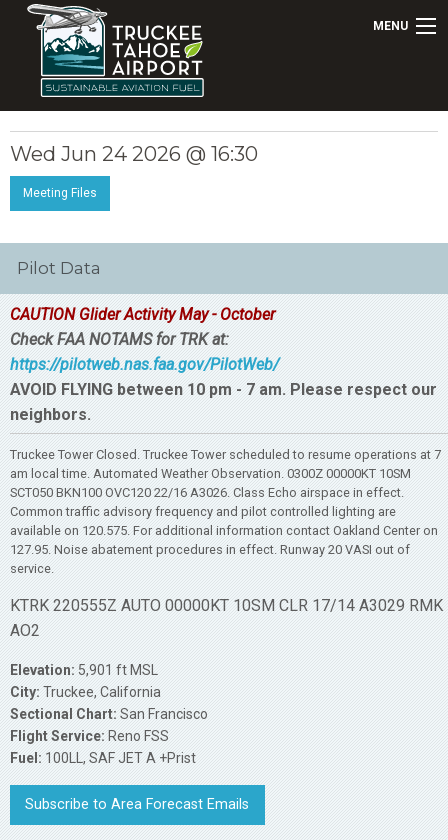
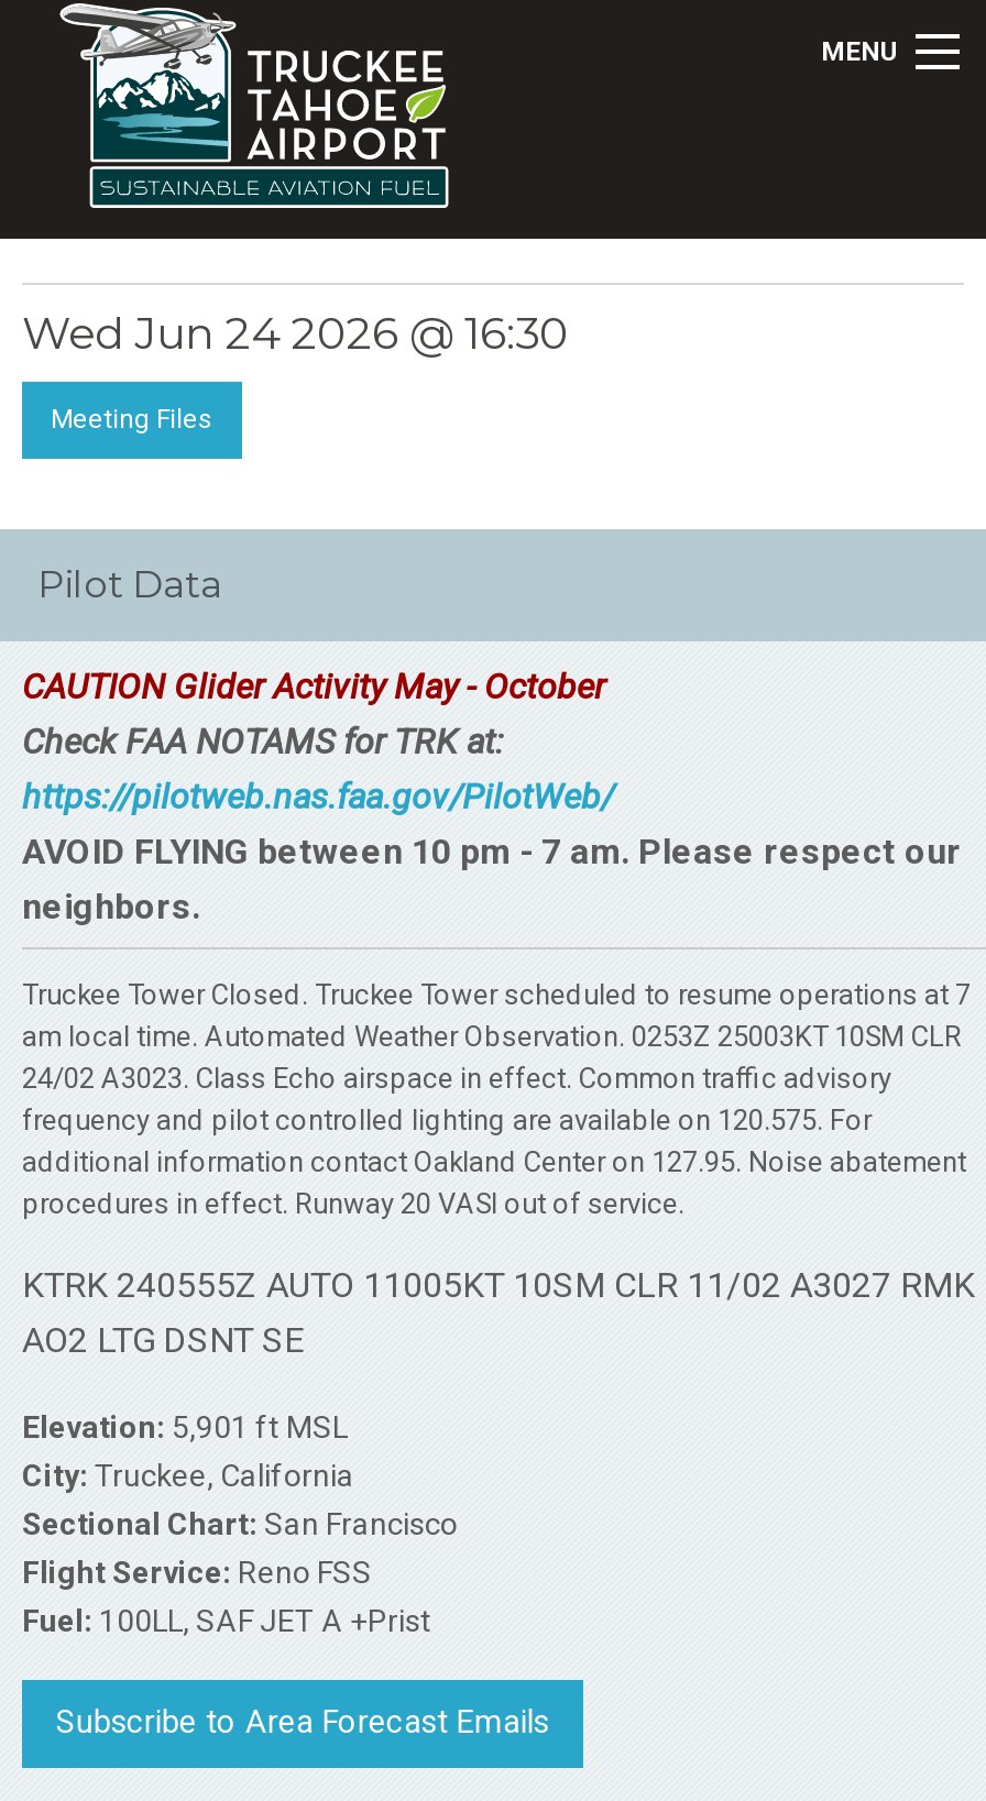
- am local time. Automated Weather Observation. 0300Z 00000KT 10SM
- SCT050 BKN100 OVC120 22/16 A3026. Class Echo airspace in effect.
- Common traffic advisory frequency and pilot controlled lighting are
- available on 120.575. For additional information contact Oakland Center on
- 127.95. Noise abatement procedures in effect. Runway 20 VASI out of
- service.
+ am local time. Automated Weather Observation. 0253Z 25003KT 10SM CLR
+ 24/02 A3023. Class Echo airspace in effect. Common traffic advisory
+ frequency and pilot controlled lighting are available on 120.575. For
+ additional information contact Oakland Center on 127.95. Noise abatement
+ procedures in effect. Runway 20 VASI out of service.

- KTRK 220555Z AUTO 00000KT 10SM CLR 17/14 A3029 RMK
- AO2
+ KTRK 240555Z AUTO 11005KT 10SM CLR 11/02 A3027 RMK
+ AO2 LTG DSNT SE
